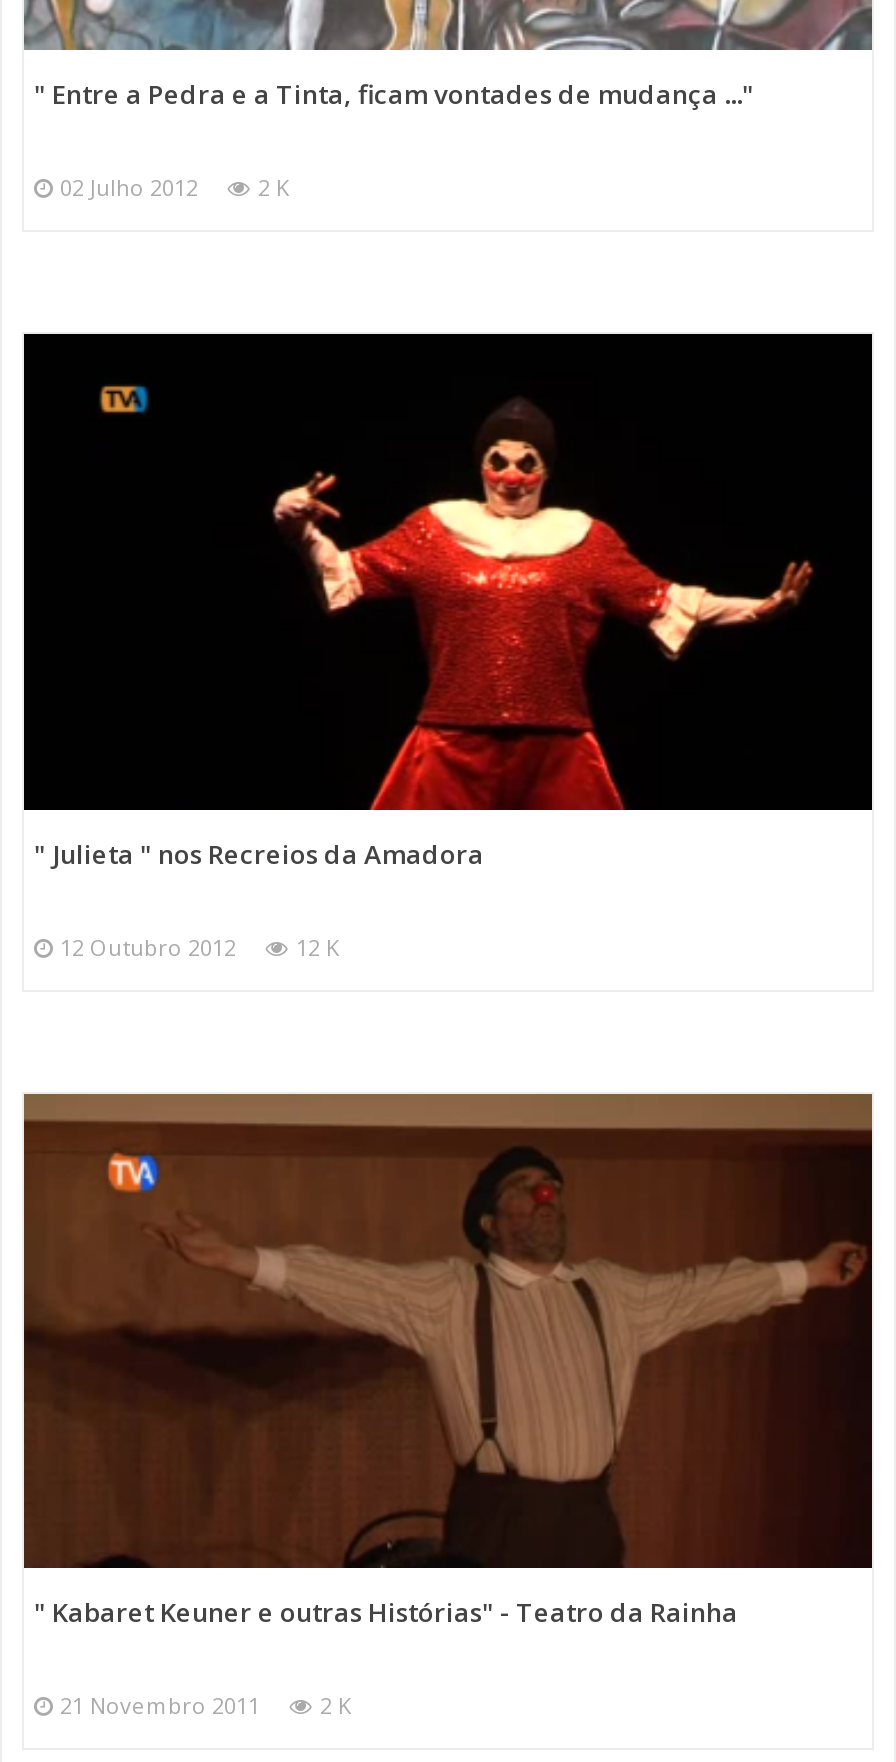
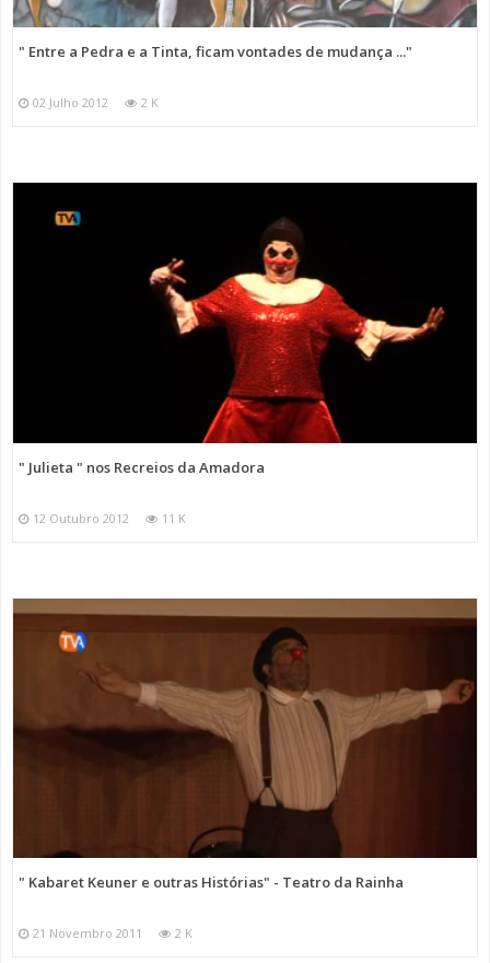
- 12 Outubro 2012 12 K
+ 12 Outubro 2012 11 K
